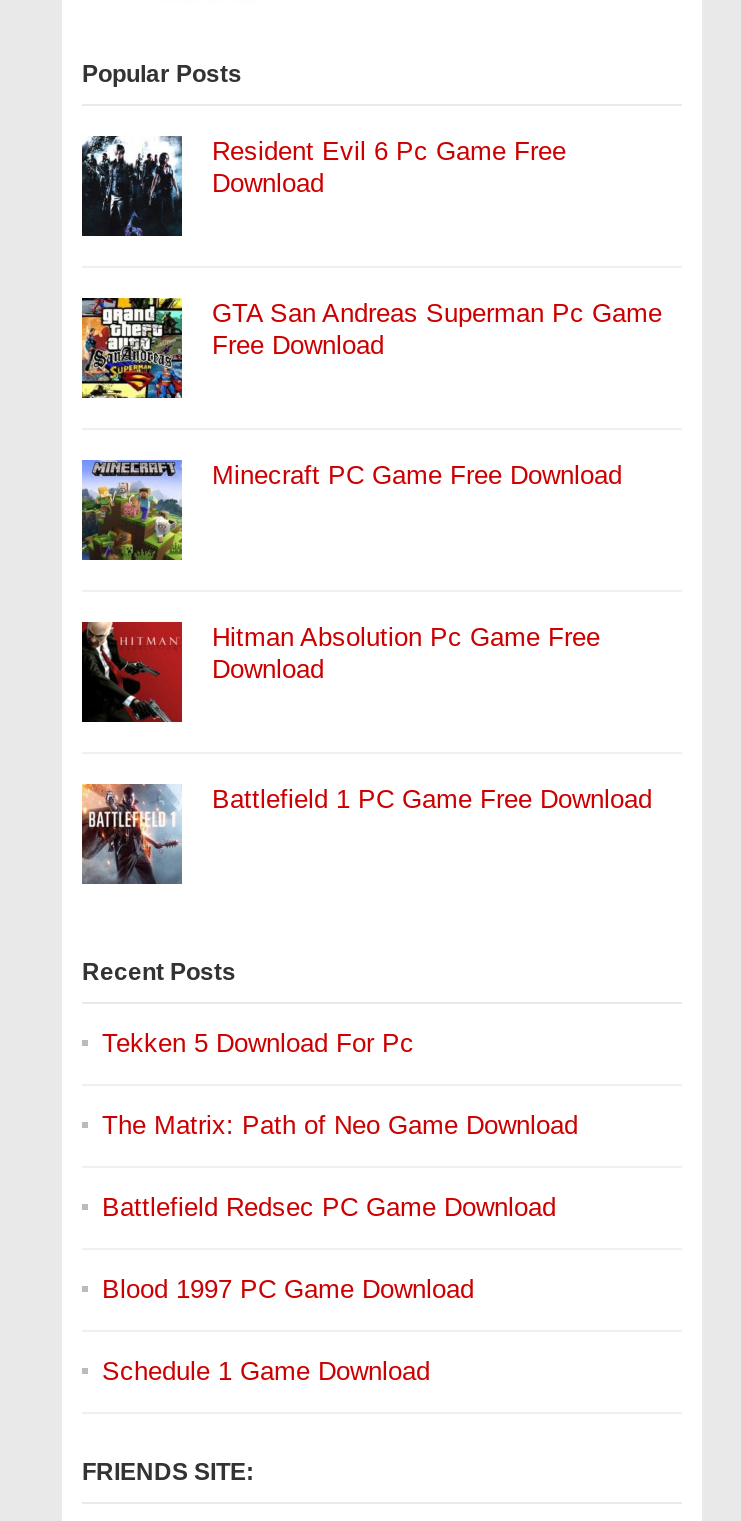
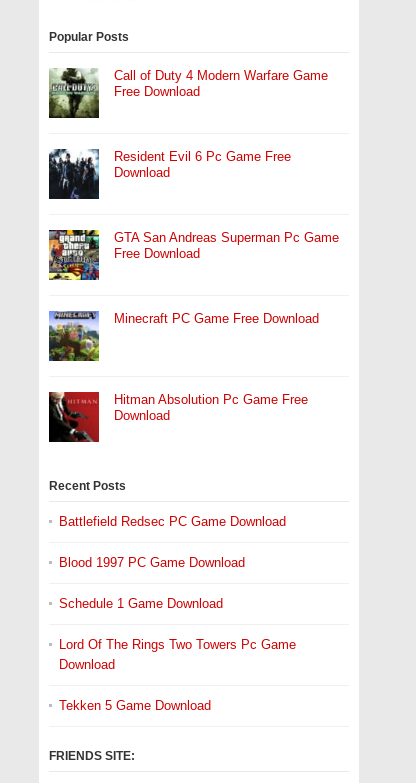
+ [image]
+ Call of Duty 4 Modern Warfare Game
+ Free Download

moved down: [image] | Resident Evil 6 Pc Game Free | Download | GTA San Andreas Superman Pc Game | Free Download | Minecraft PC Game Free Download | Hitman Absolution Pc Game Free | Download

- [image]
- Battlefield 1 PC Game Free Download

- Tekken 5 Download For Pc
- The Matrix: Path of Neo Game Download

moved up: Battlefield Redsec PC Game Download | Blood 1997 PC Game Download | Schedule 1 Game Download

+ Lord Of The Rings Two Towers Pc Game
+ Download
+ Tekken 5 Game Download
